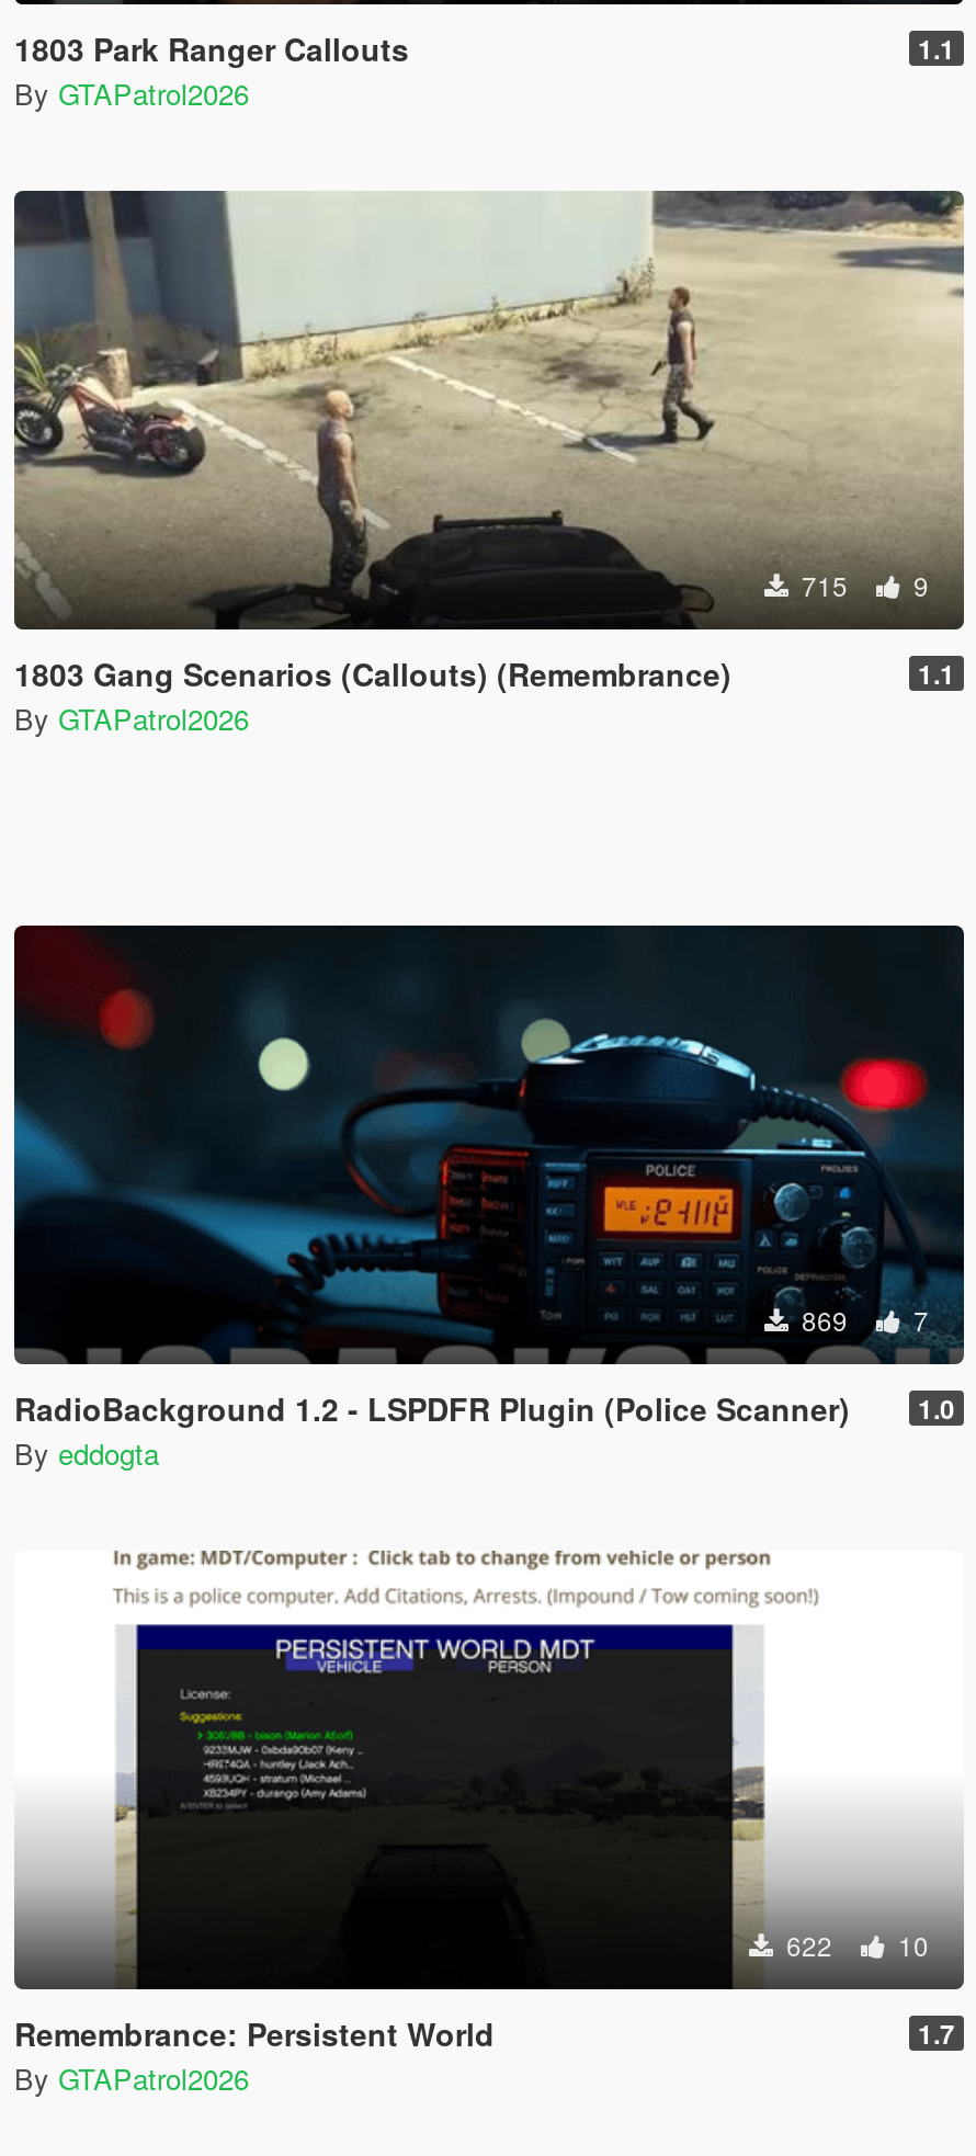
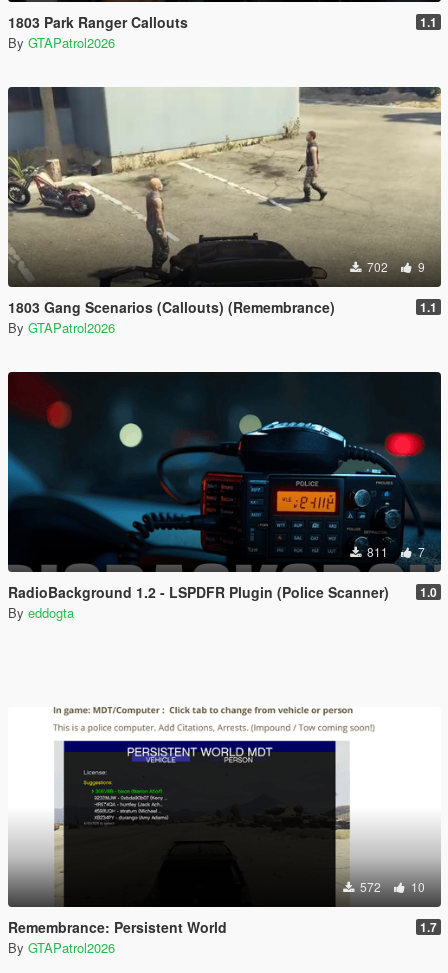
- 715 9
+ 702 9

moved up: [image]

moved up: [image] | 7 | RadioBackground 1.2 - LSPDFR Plugin (Police Scanner) | 1.0 | By eddogta

- 869 7
+ 811 7

moved up: [image]

- 622 10
+ 572 10
